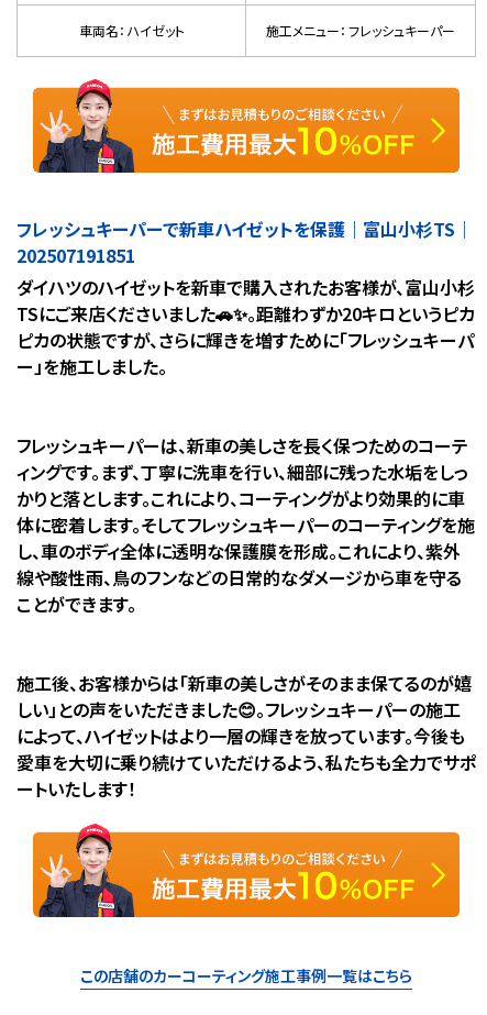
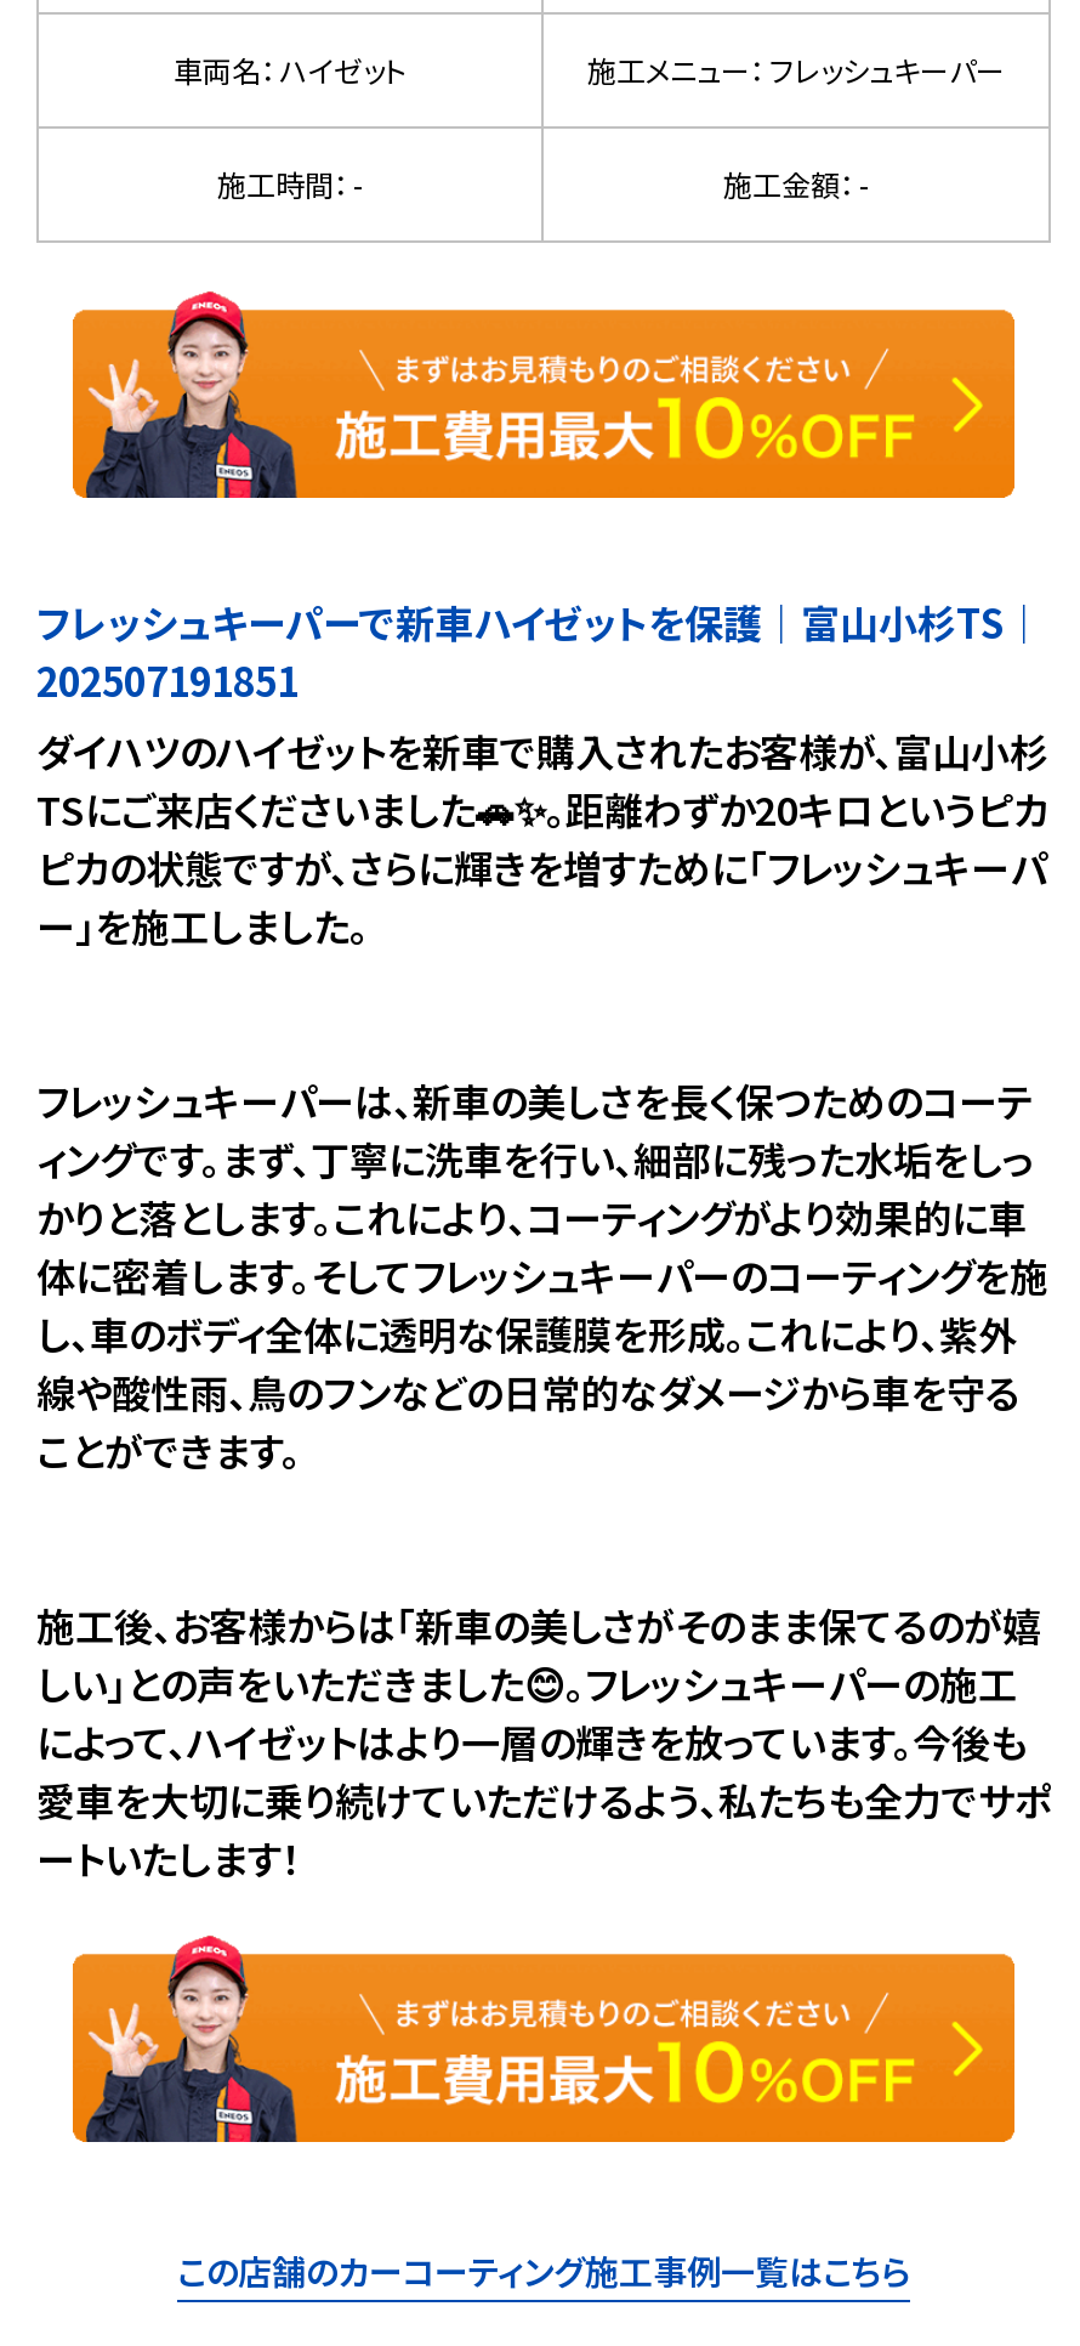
+ 施工時間： -
+ 施工金額： -
